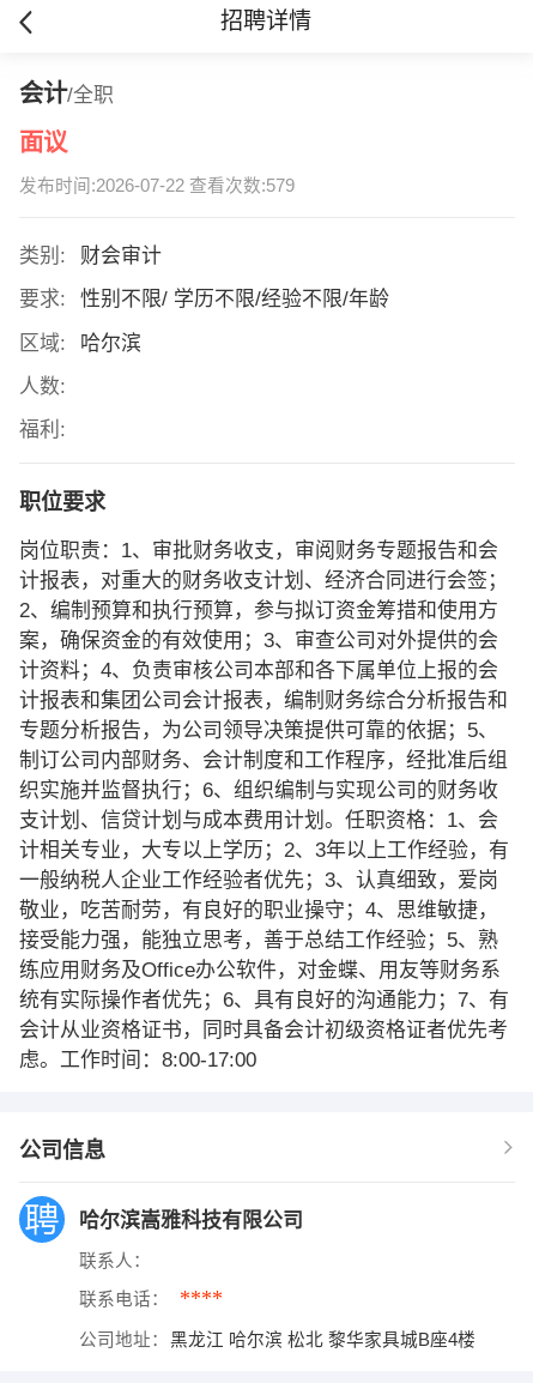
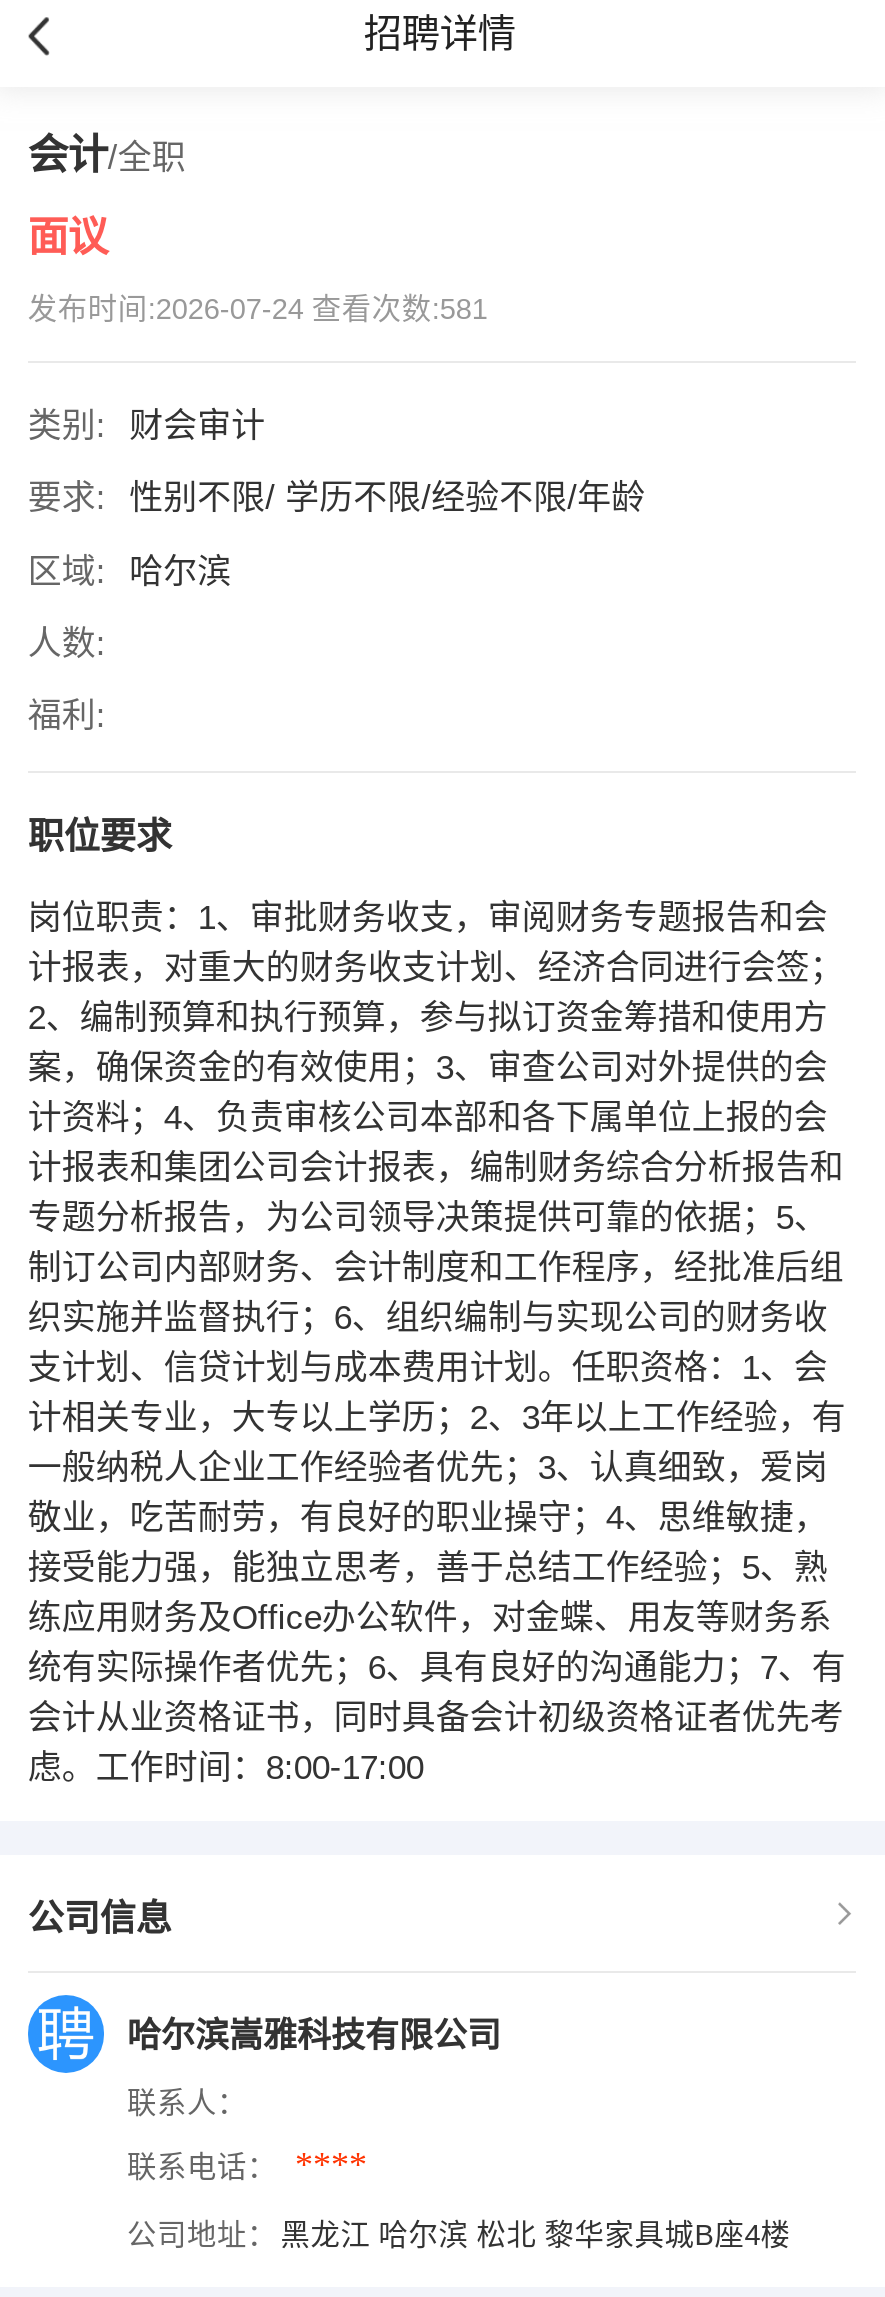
- 发布时间:2026-07-22 查看次数:579
+ 发布时间:2026-07-24 查看次数:581
